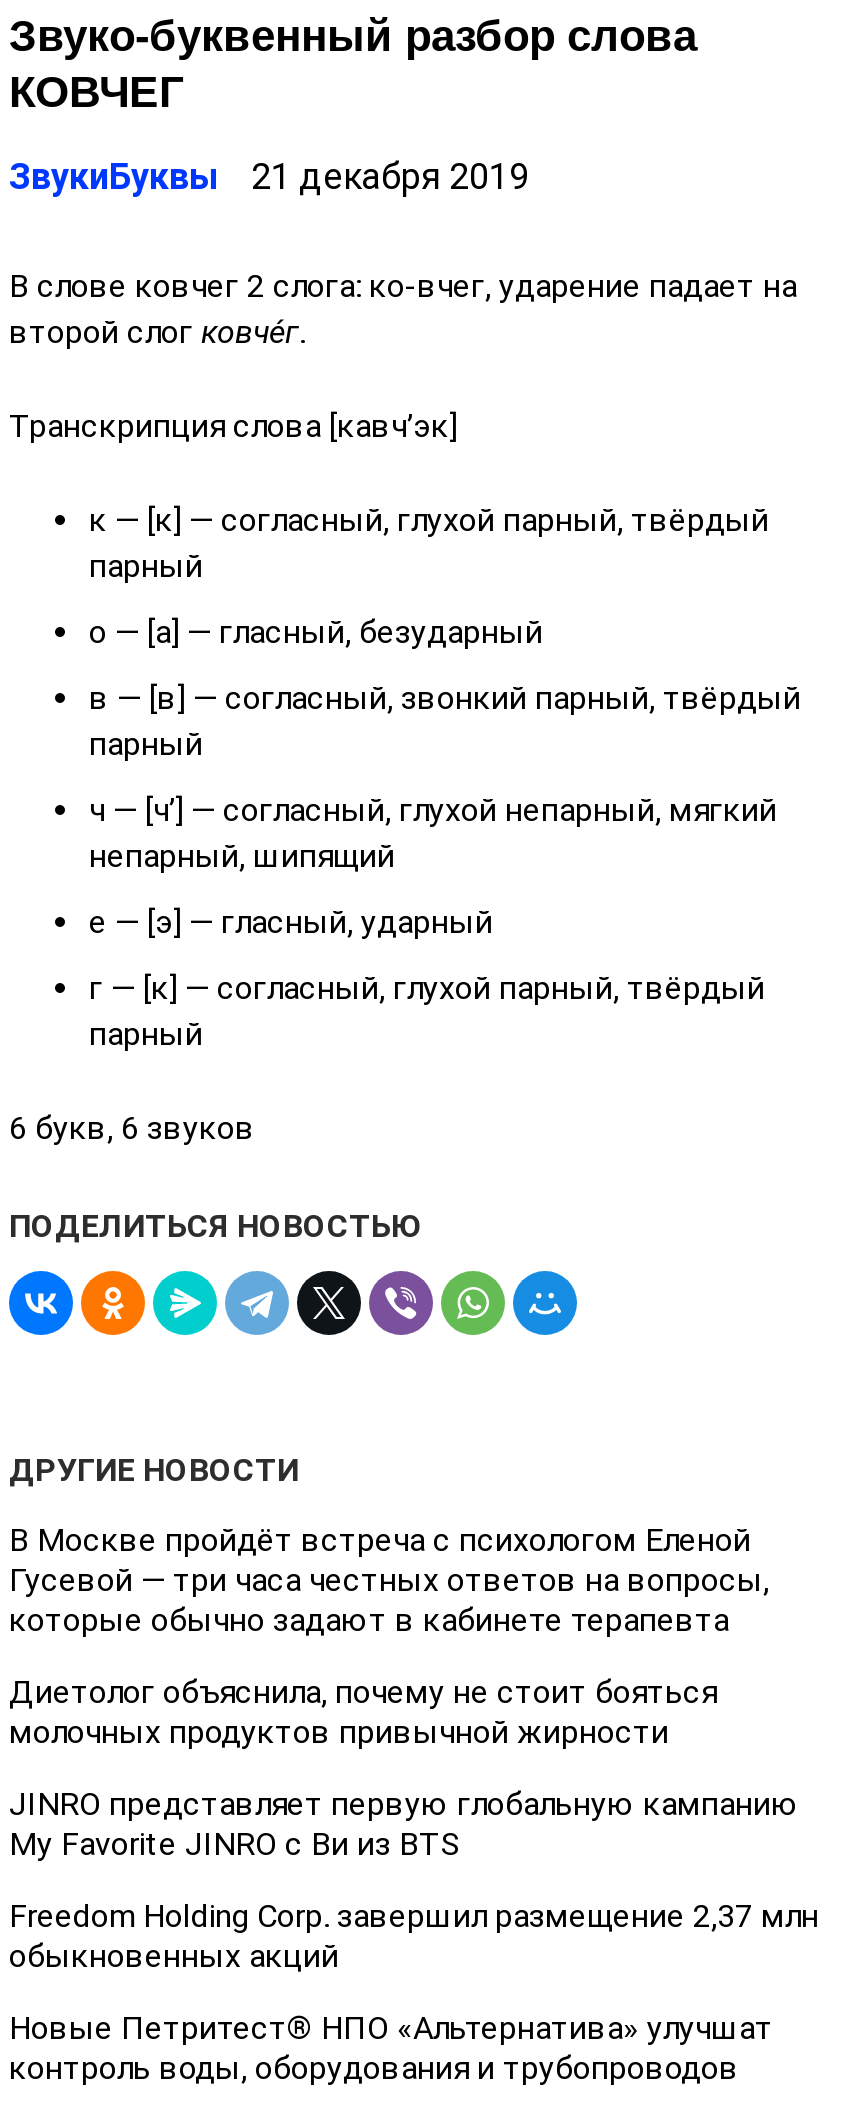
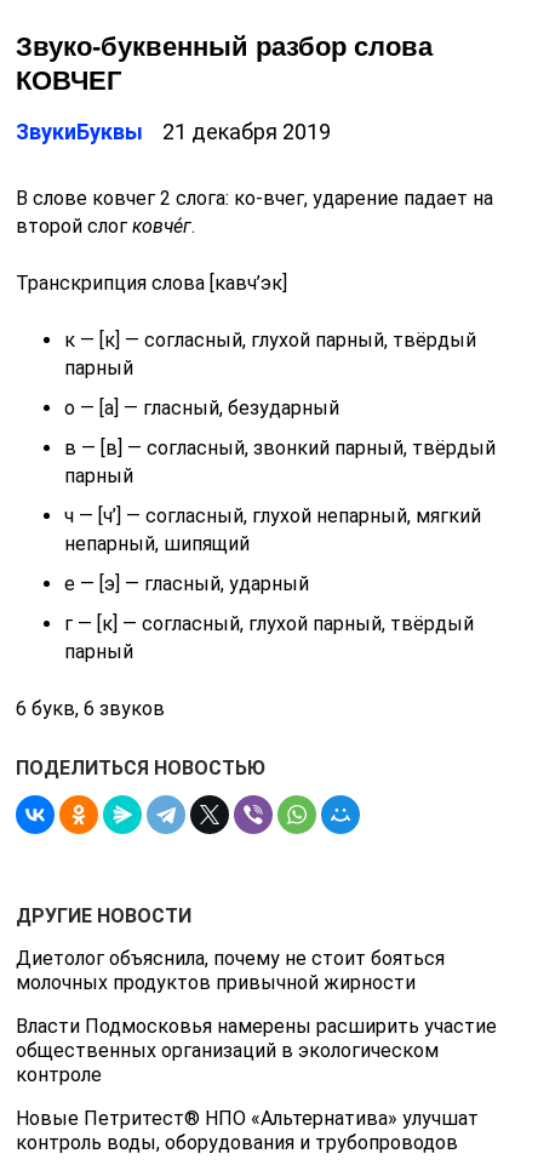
- В Москве пройдёт встреча с психологом Еленой
- Гусевой — три часа честных ответов на вопросы,
- которые обычно задают в кабинете терапевта

- JINRO представляет первую глобальную кампанию
- My Favorite JINRO с Ви из BTS
- Freedom Holding Corp. завершил размещение 2,37 млн
- обыкновенных акций
+ Власти Подмосковья намерены расширить участие
+ общественных организаций в экологическом
+ контроле
